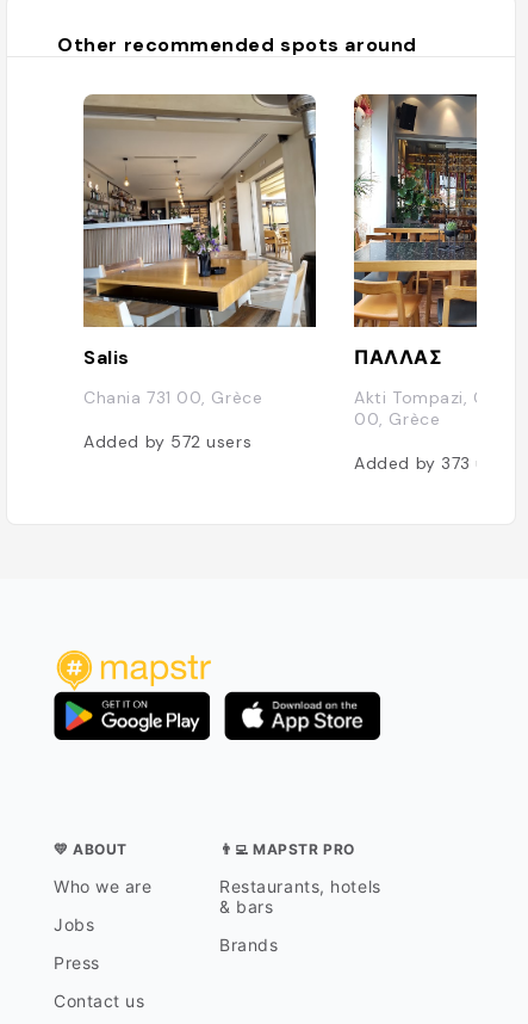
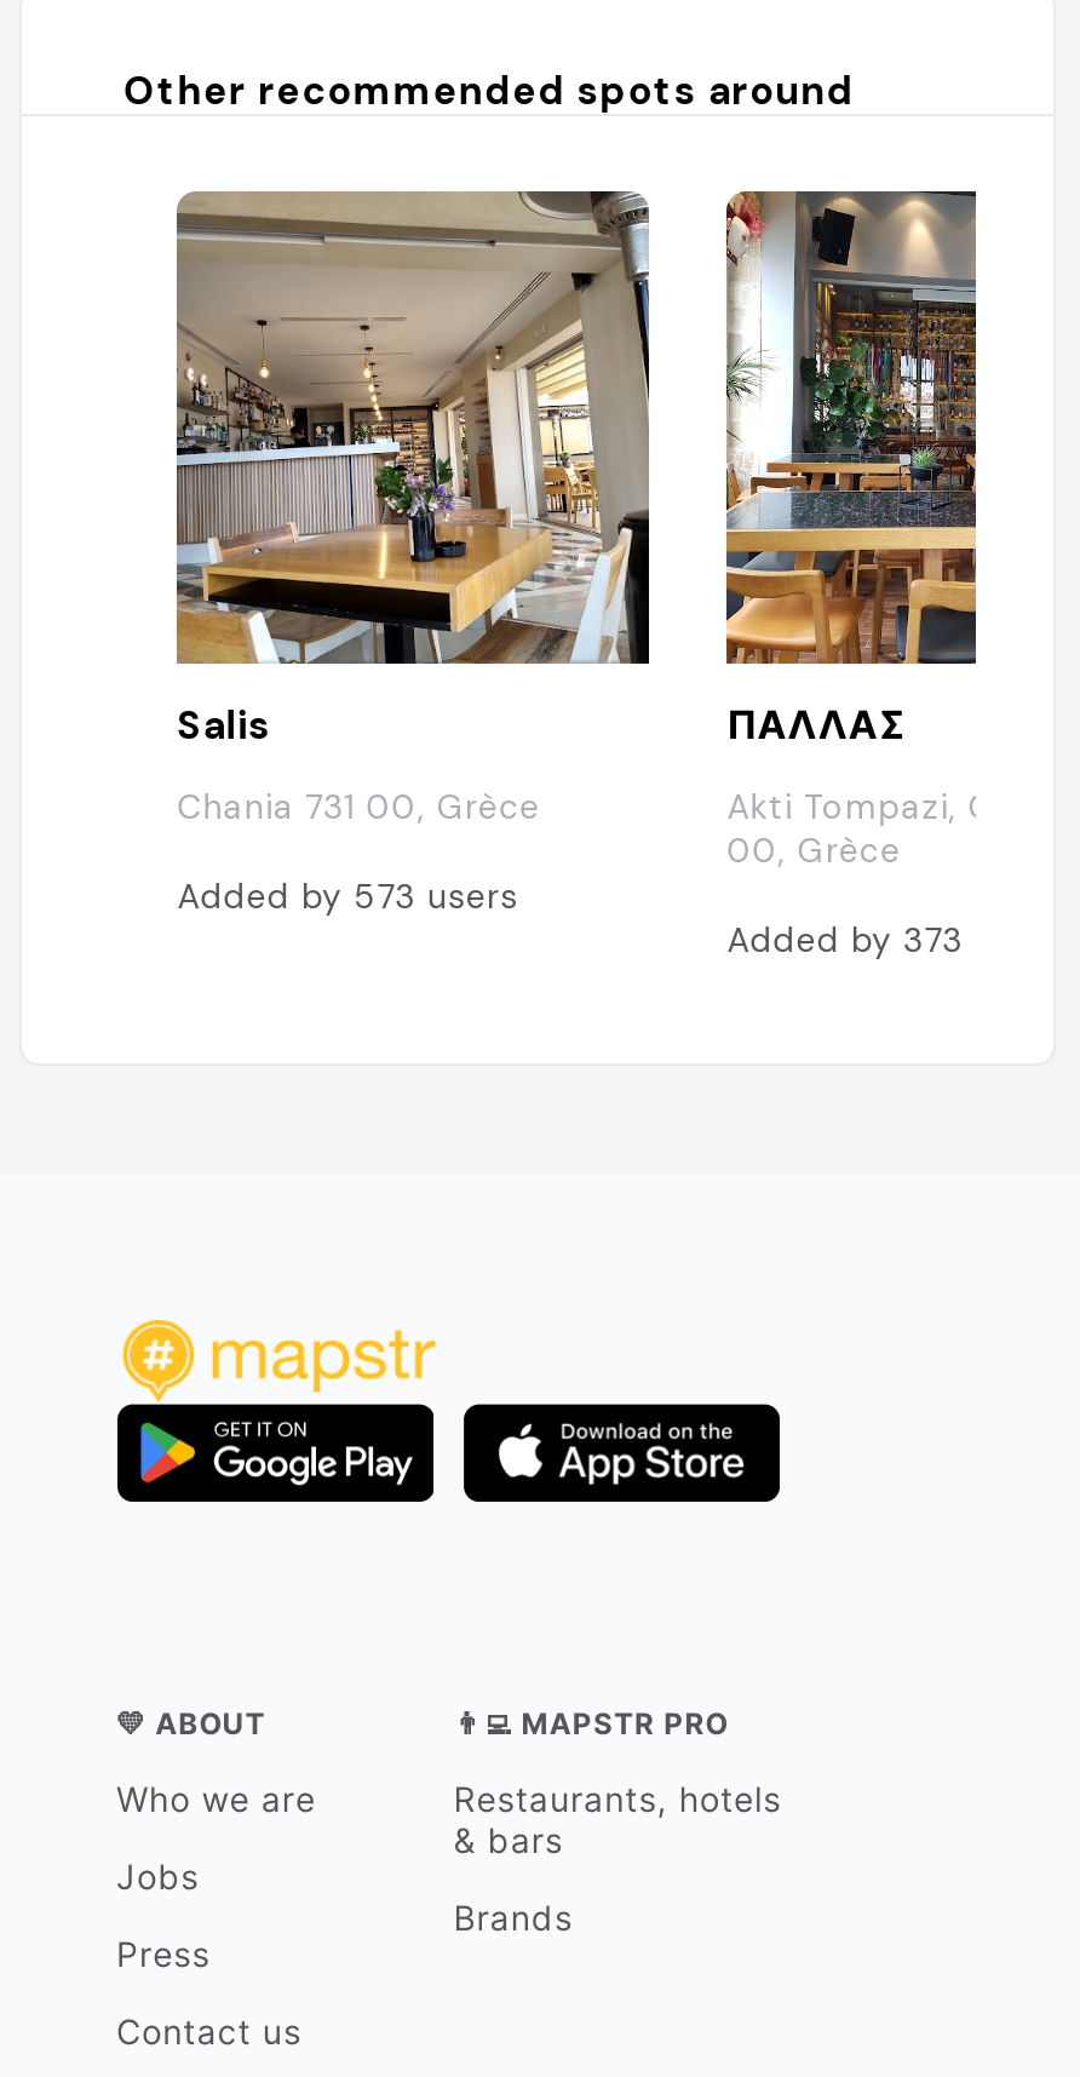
- Added by 572 users
+ Added by 573 users
